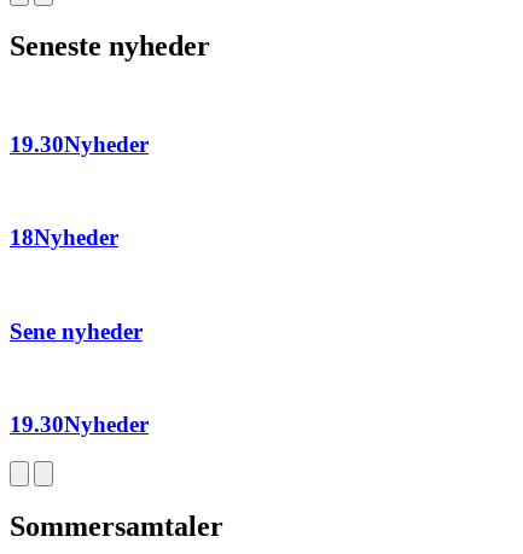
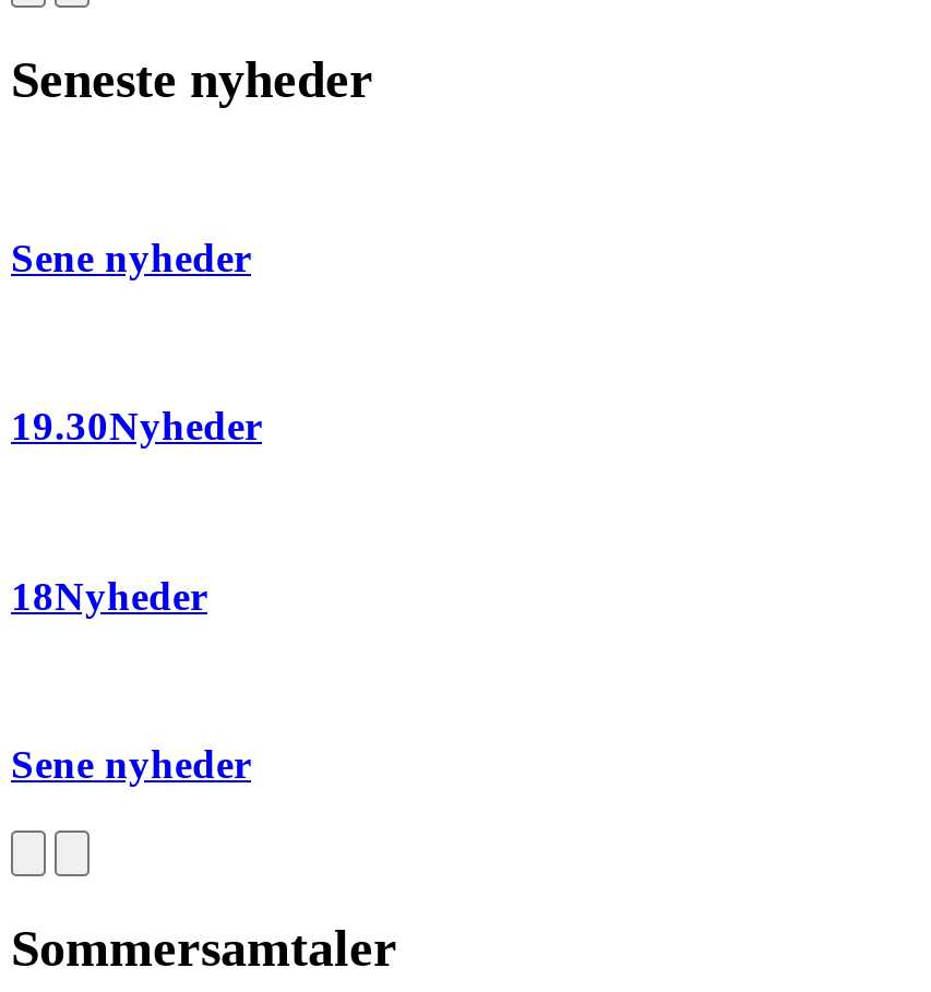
+ Sene nyheder

moved down: 19.30Nyheder | 18Nyheder | Sene nyheder

- 19.30Nyheder
